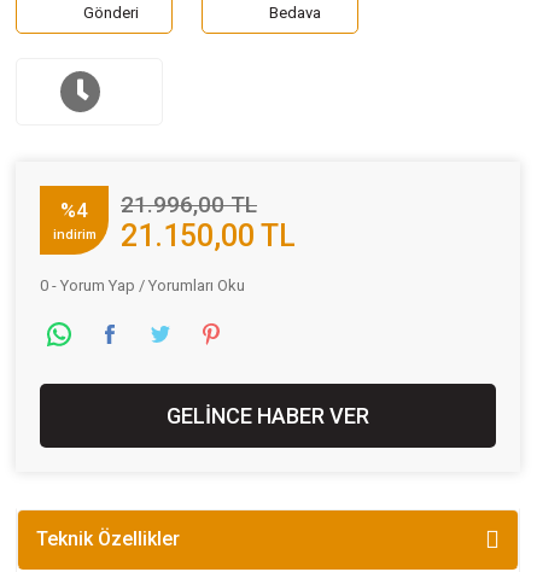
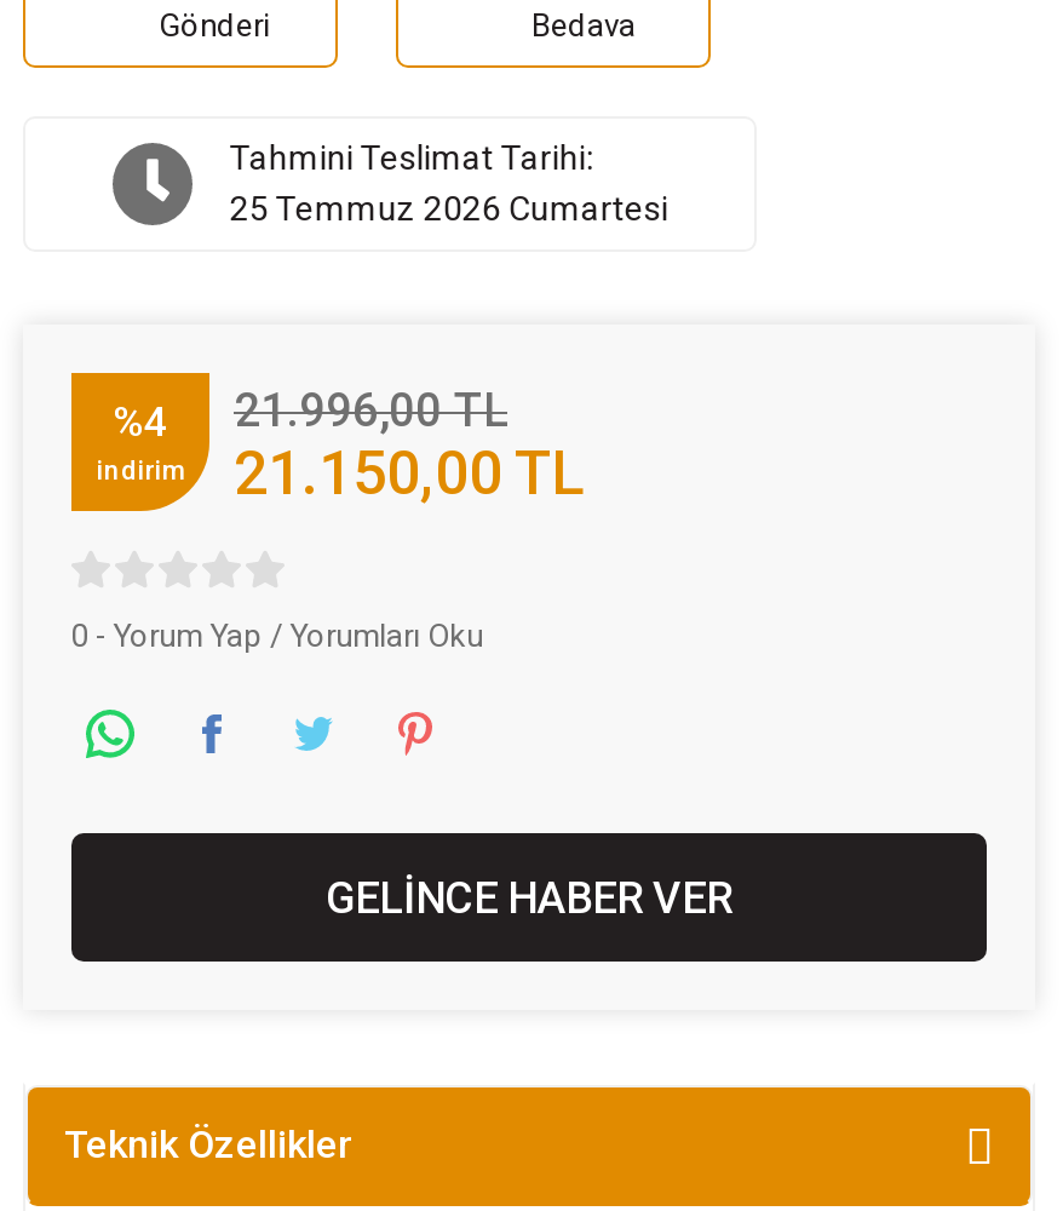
+ Tahmini Teslimat Tarihi:
+ 25 Temmuz 2026 Cumartesi
